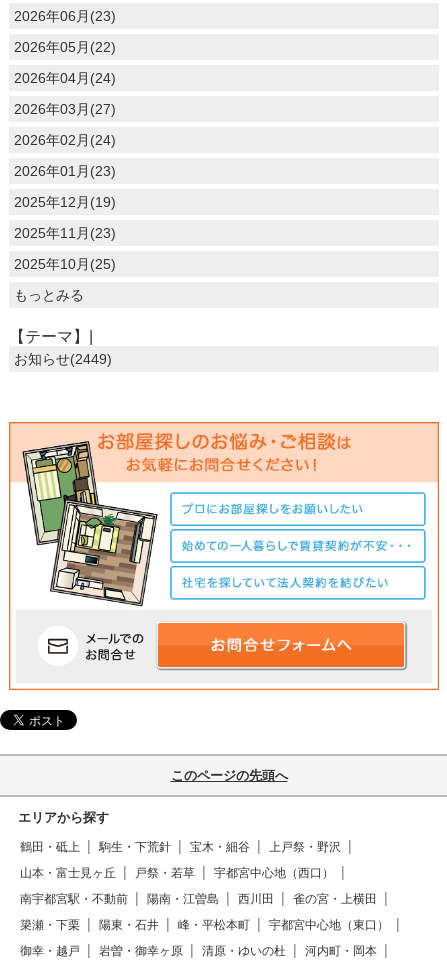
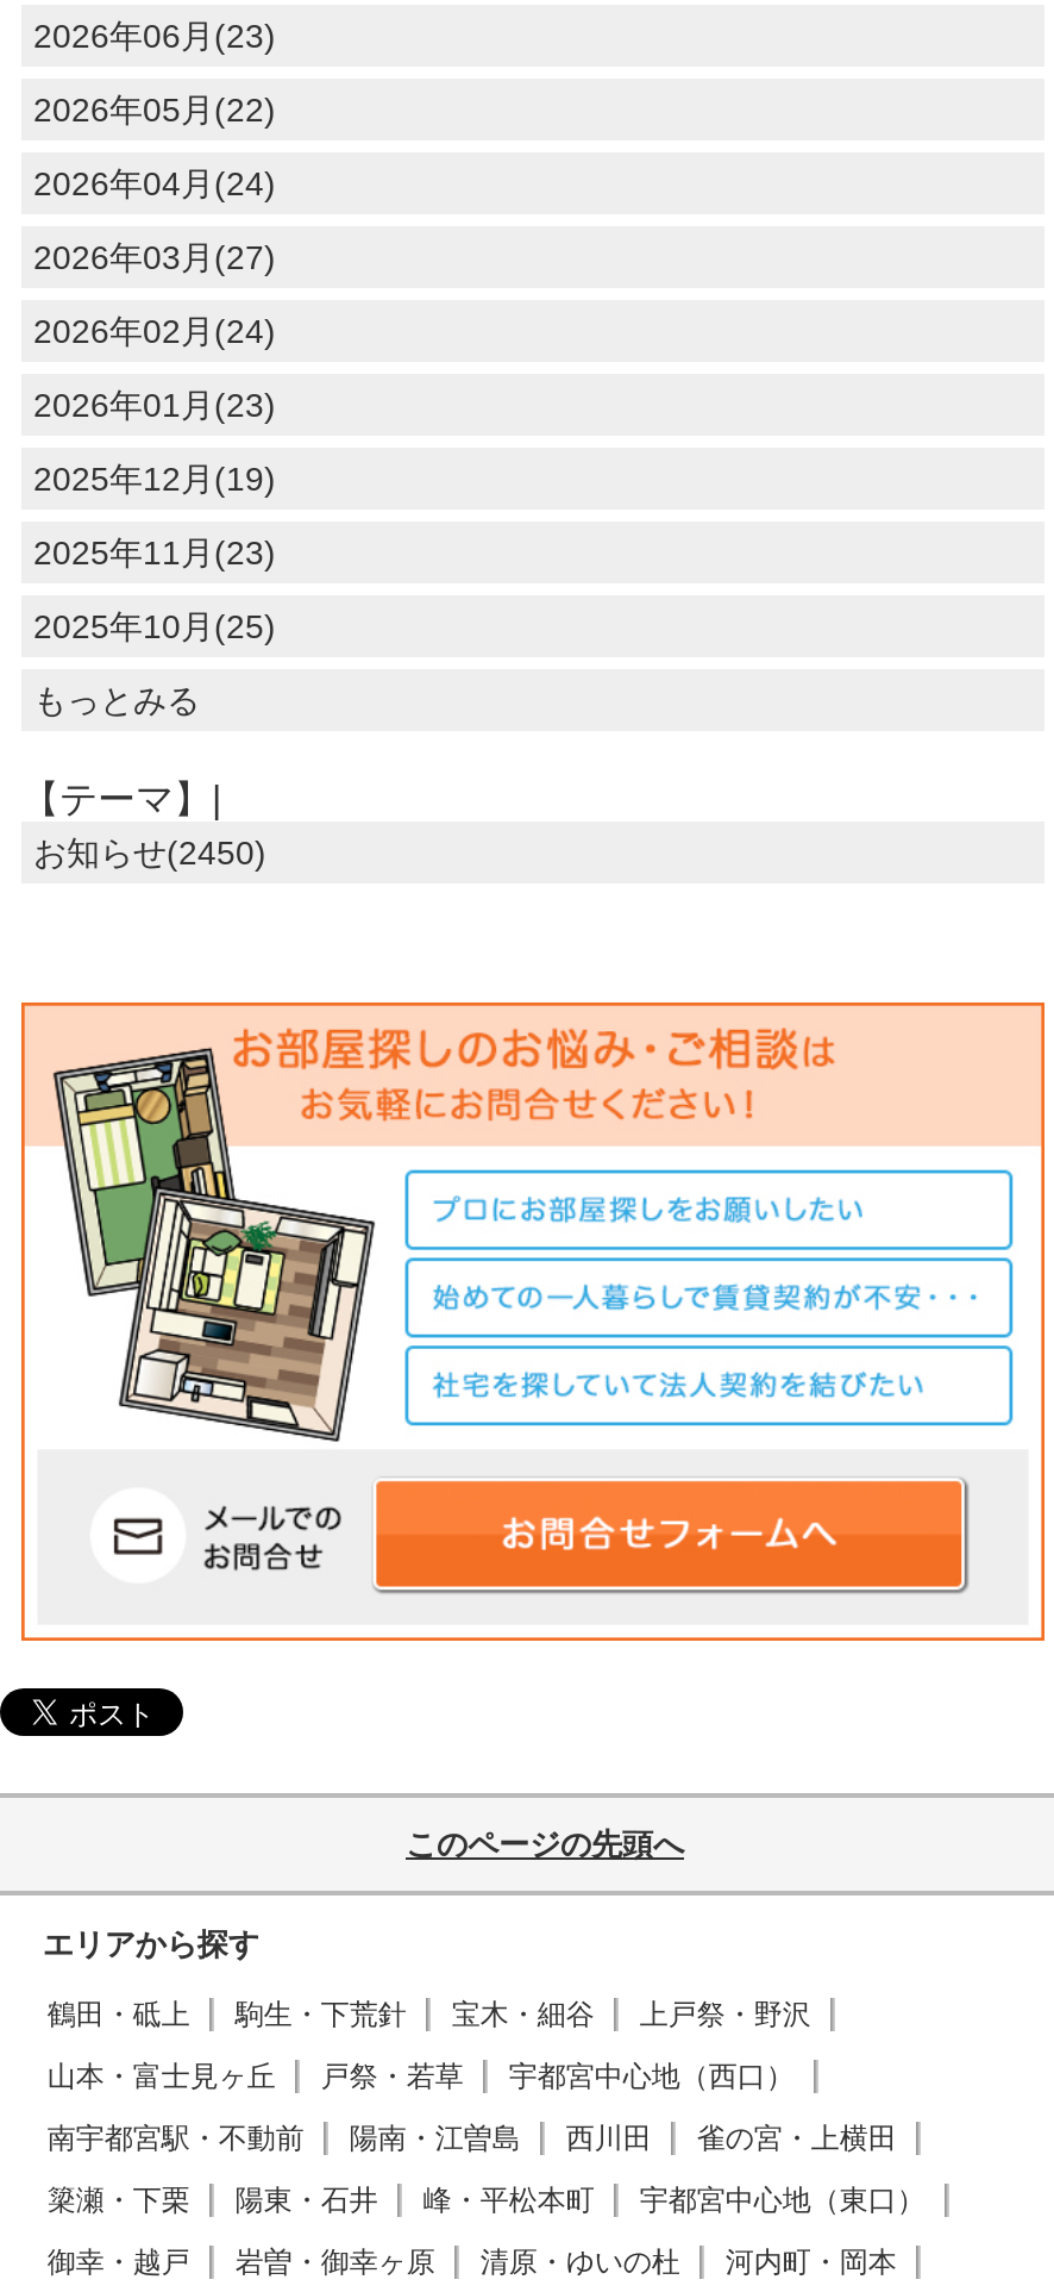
- お知らせ(2449)
+ お知らせ(2450)
